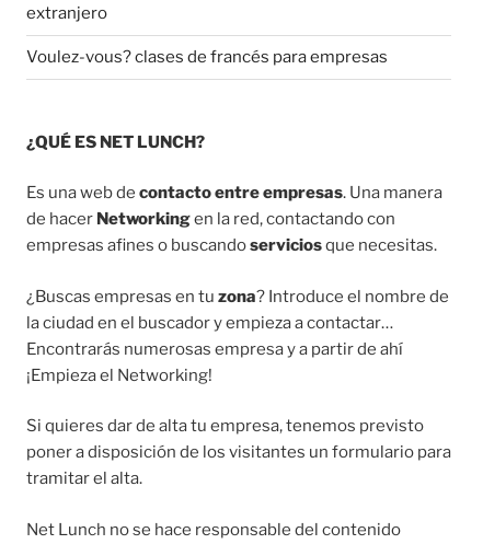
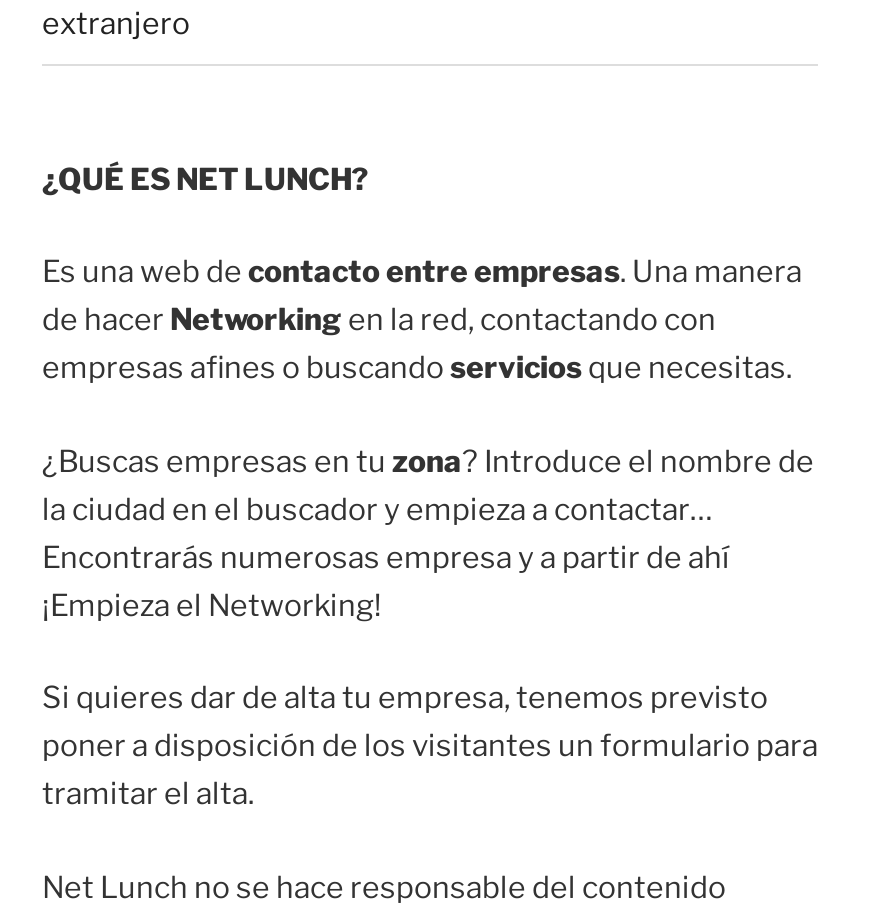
- Voulez-vous? clases de francés para empresas
